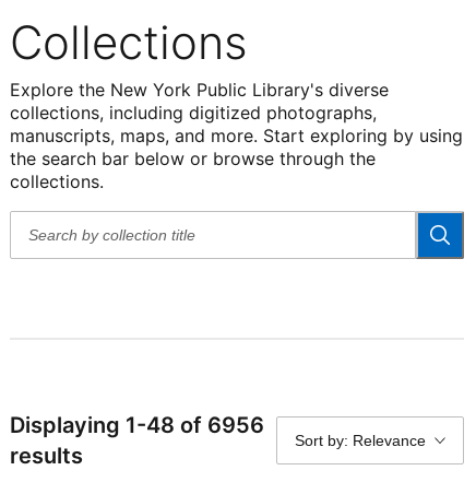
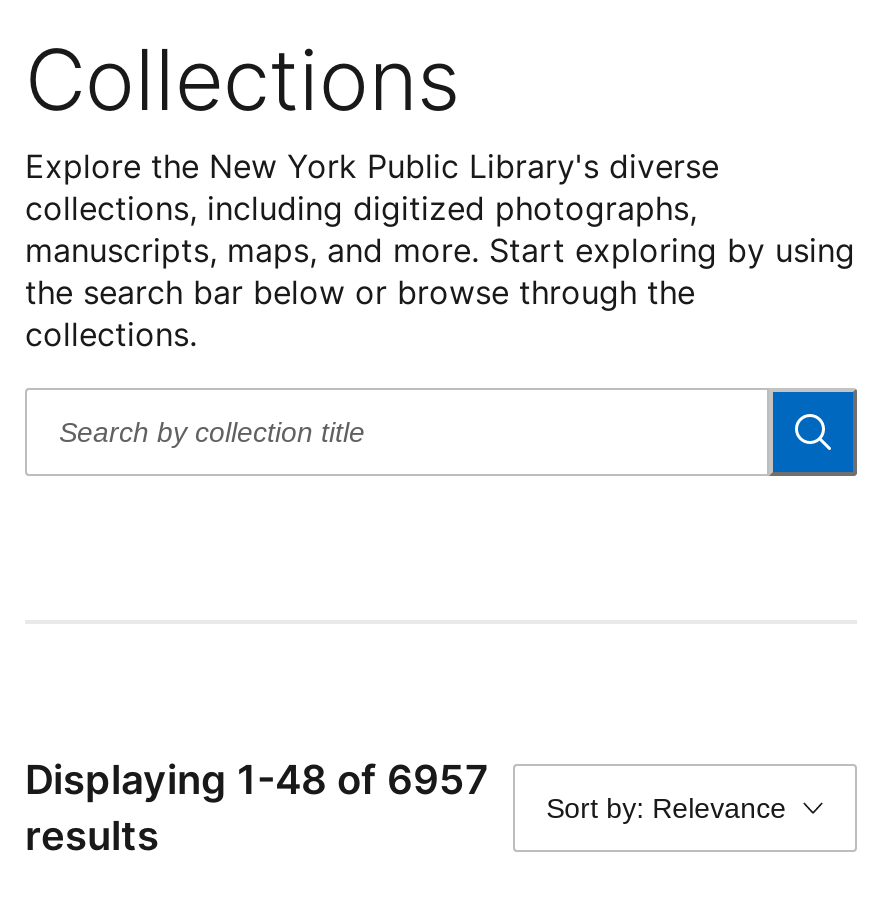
- Displaying 1-48 of 6956
+ Displaying 1-48 of 6957
